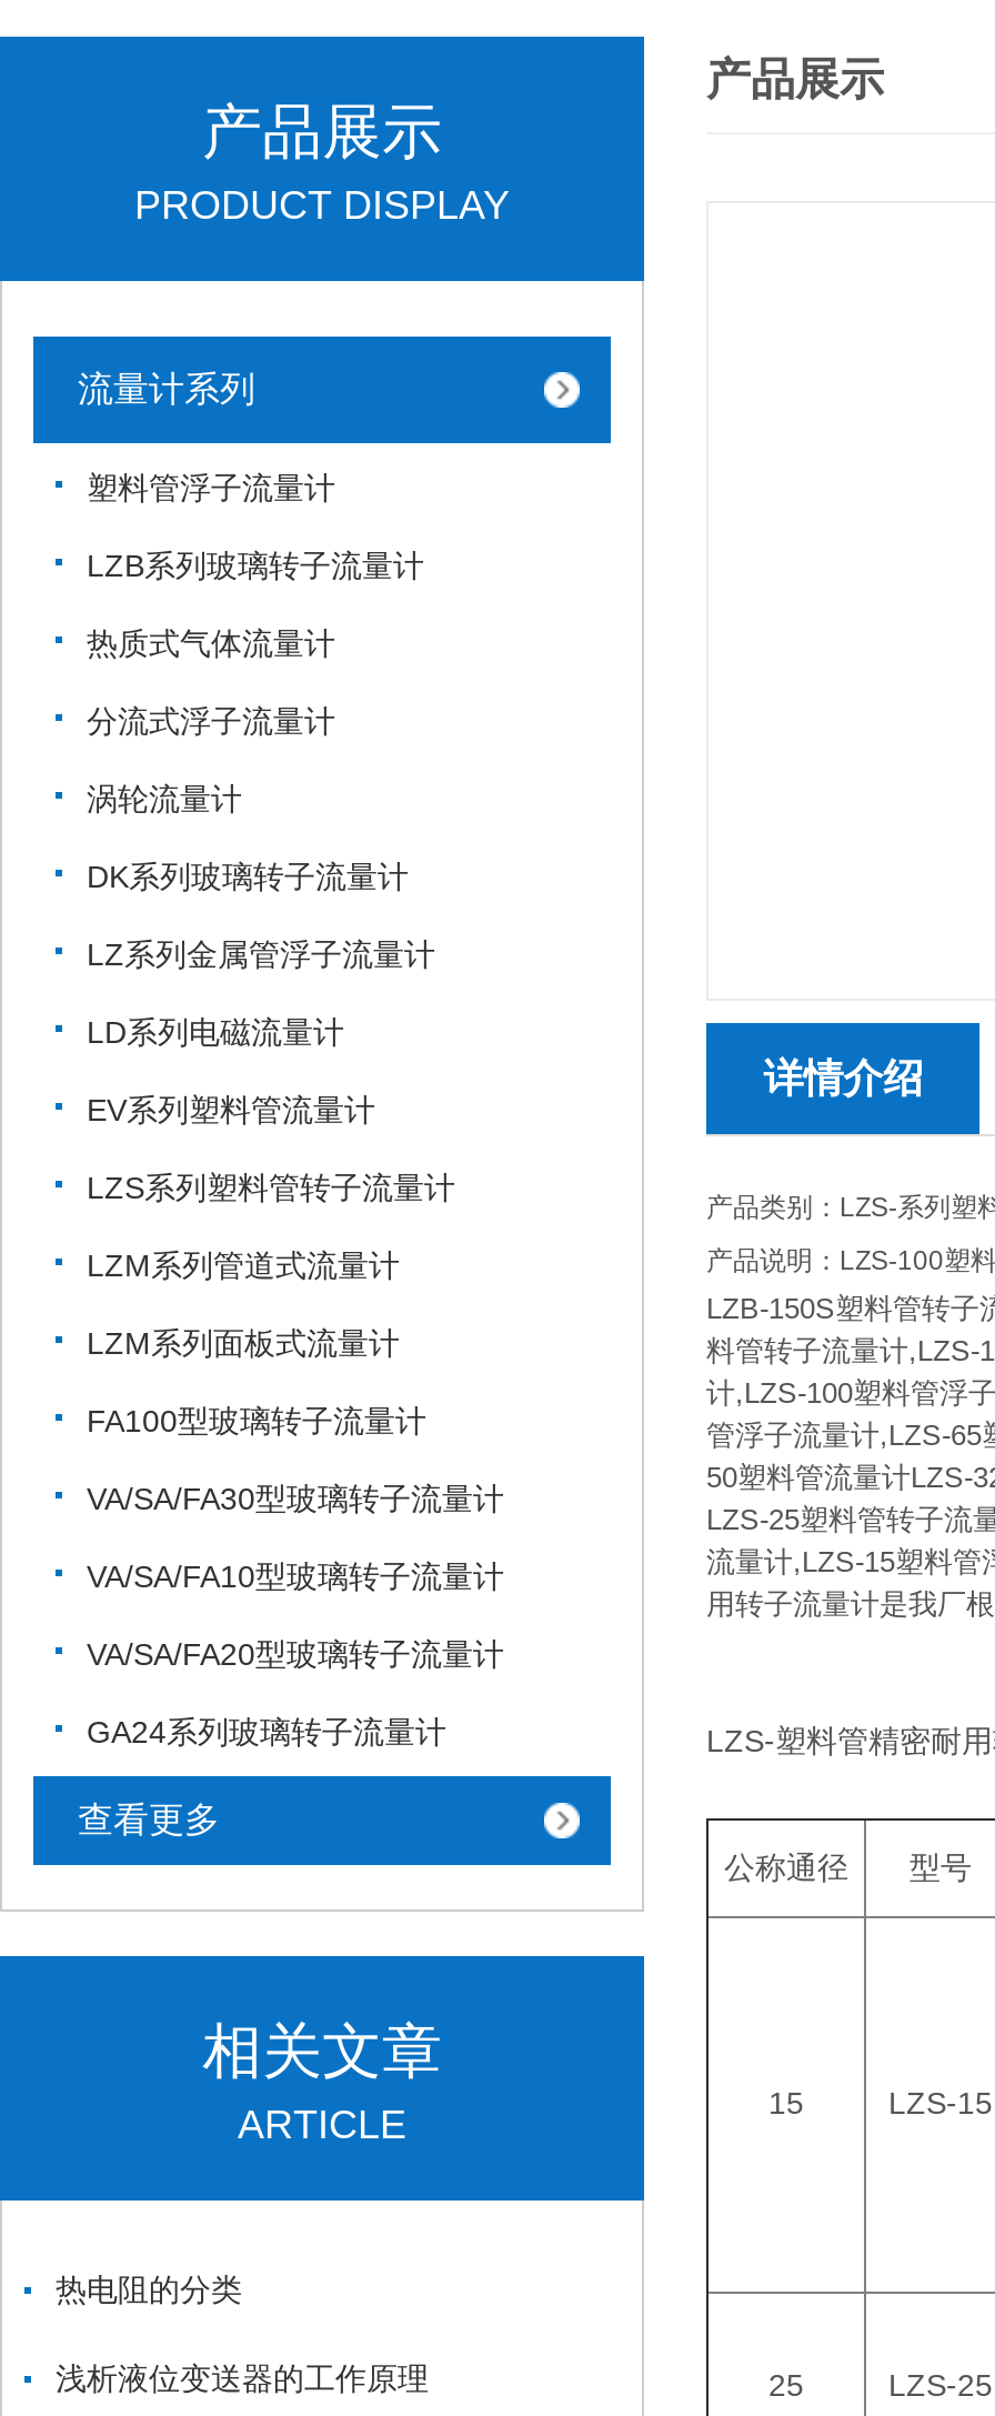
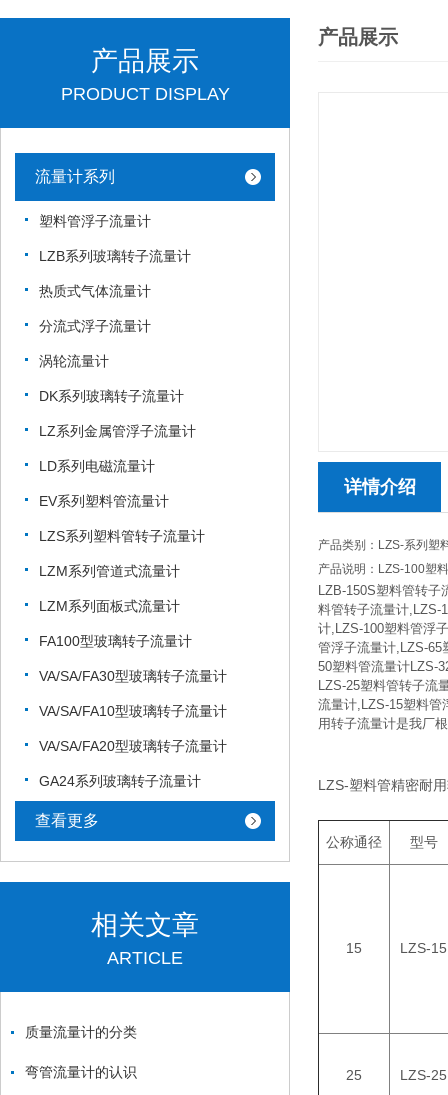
- 热电阻的分类
+ 质量流量计的分类

- 浅析液位变送器的工作原理
+ 弯管流量计的认识
